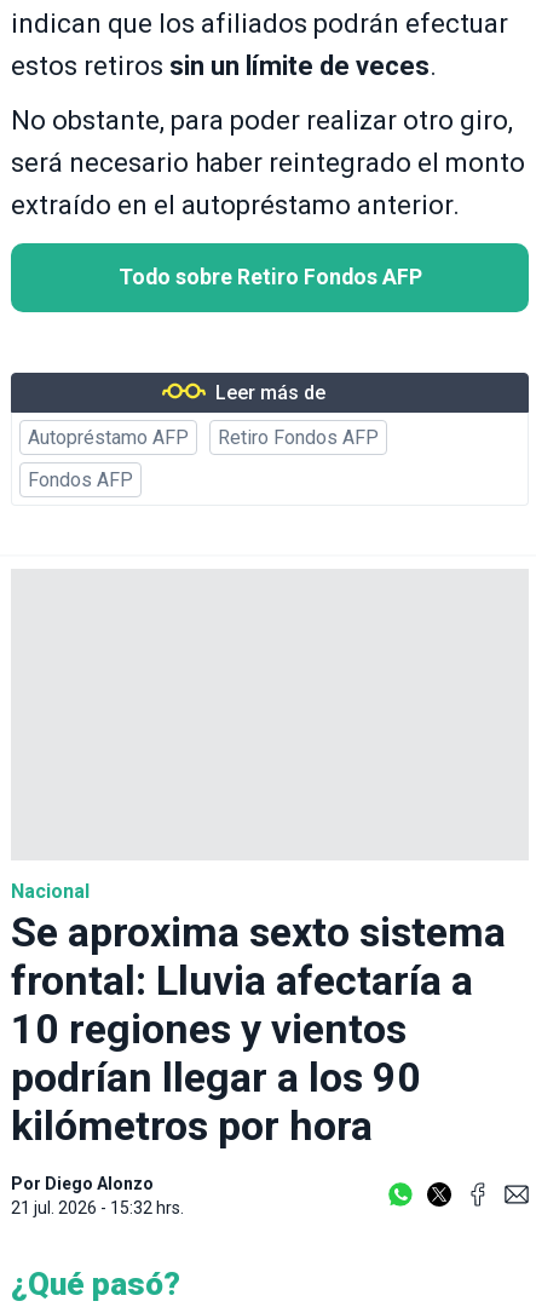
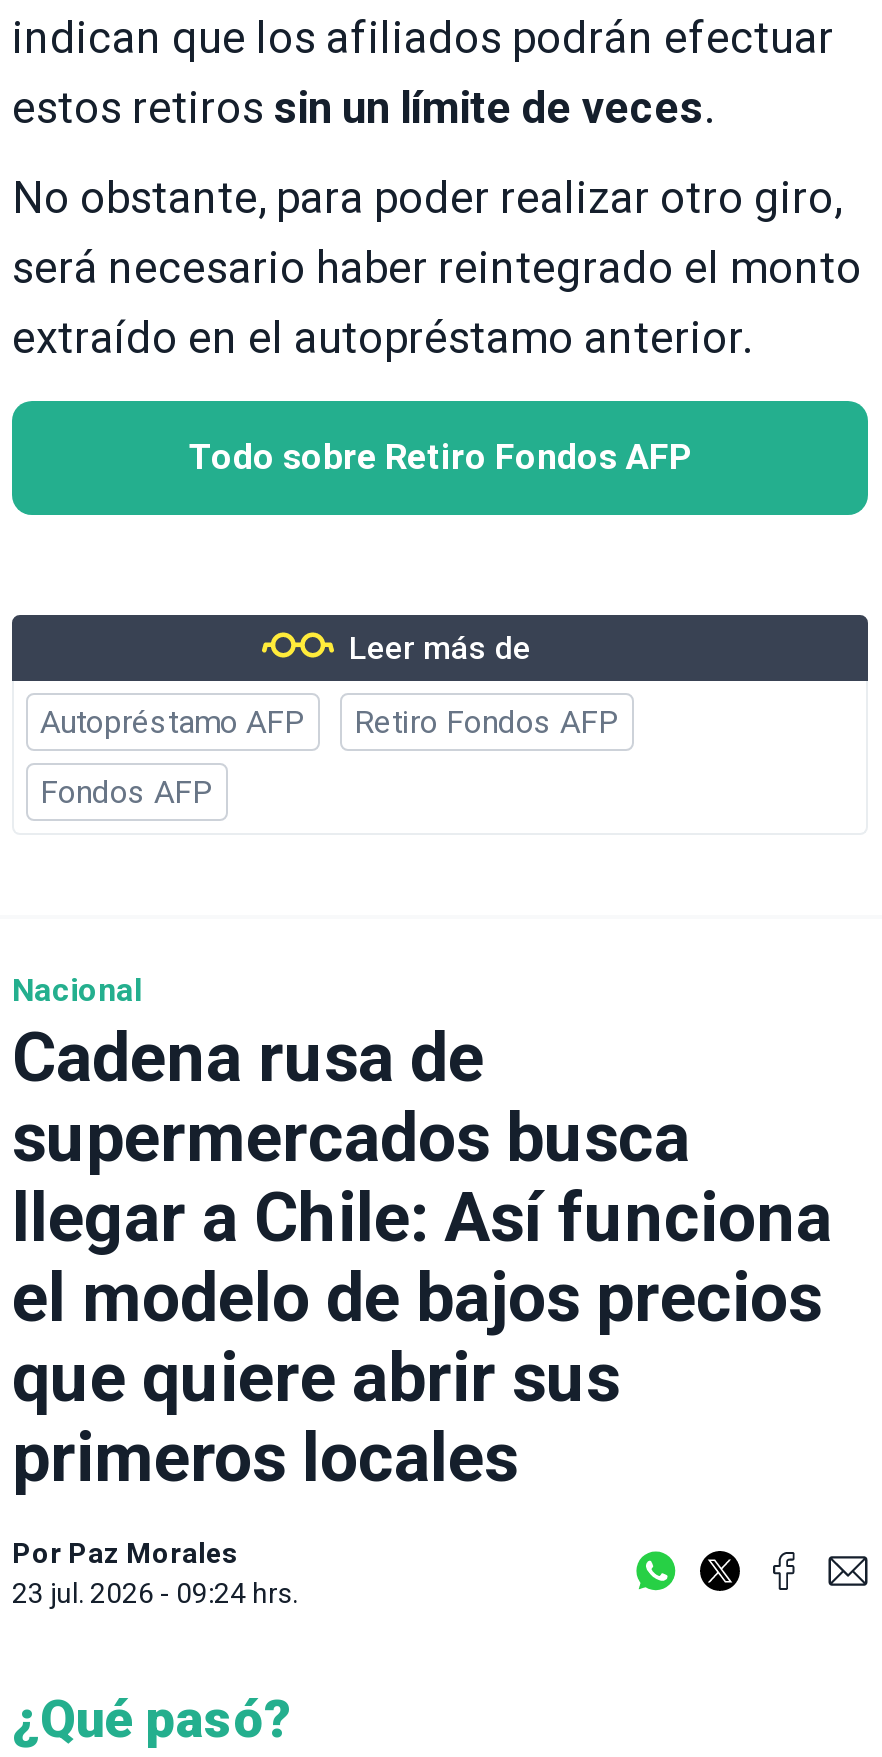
moved up: Nacional

- Se aproxima sexto sistema
- frontal: Lluvia afectaría a
- 10 regiones y vientos
- podrían llegar a los 90
- kilómetros por hora
+ Cadena rusa de
+ supermercados busca
+ llegar a Chile: Así funciona
+ el modelo de bajos precios
+ que quiere abrir sus
+ primeros locales

- Por Diego Alonzo
- 21 jul. 2026 - 15:32 hrs.
+ Por Paz Morales
+ 23 jul. 2026 - 09:24 hrs.
